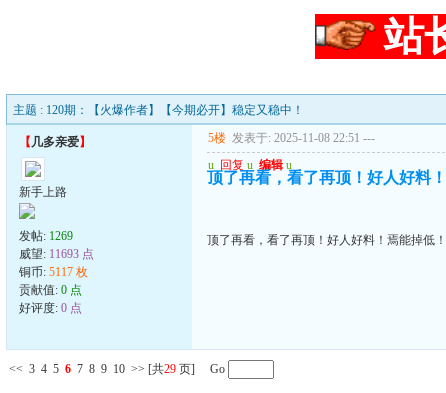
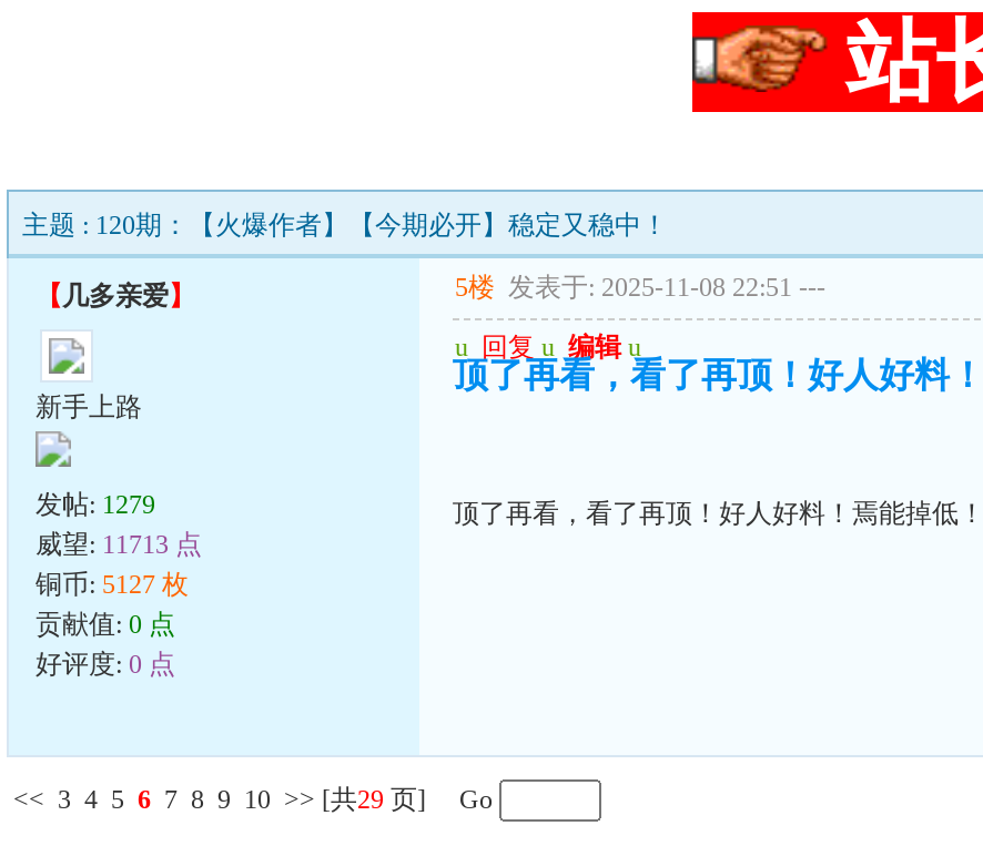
- 发帖: 1269
+ 发帖: 1279

- 威望: 11693 点
+ 威望: 11713 点

- 铜币: 5117 枚
+ 铜币: 5127 枚
